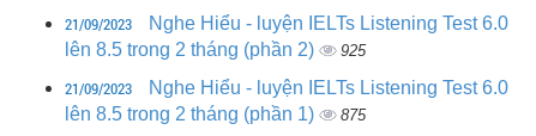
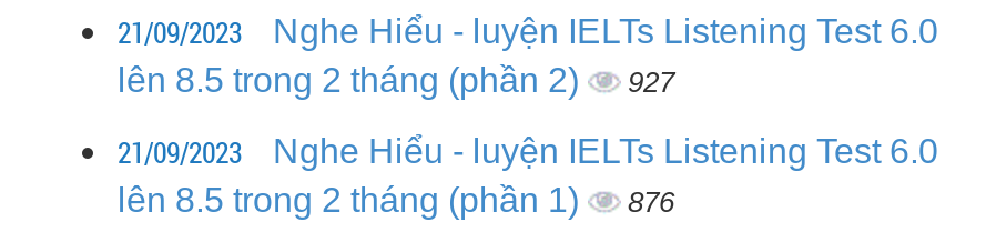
- lên 8.5 trong 2 tháng (phần 2) 925
+ lên 8.5 trong 2 tháng (phần 2) 927

- lên 8.5 trong 2 tháng (phần 1) 875
+ lên 8.5 trong 2 tháng (phần 1) 876
